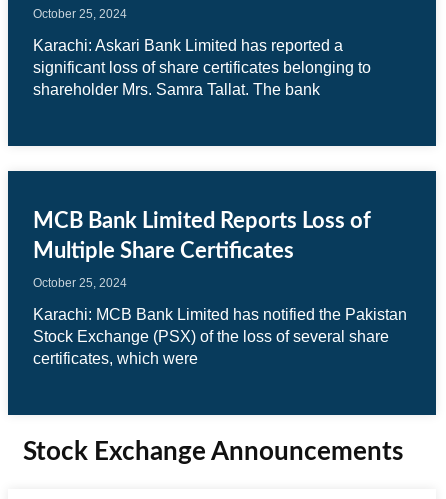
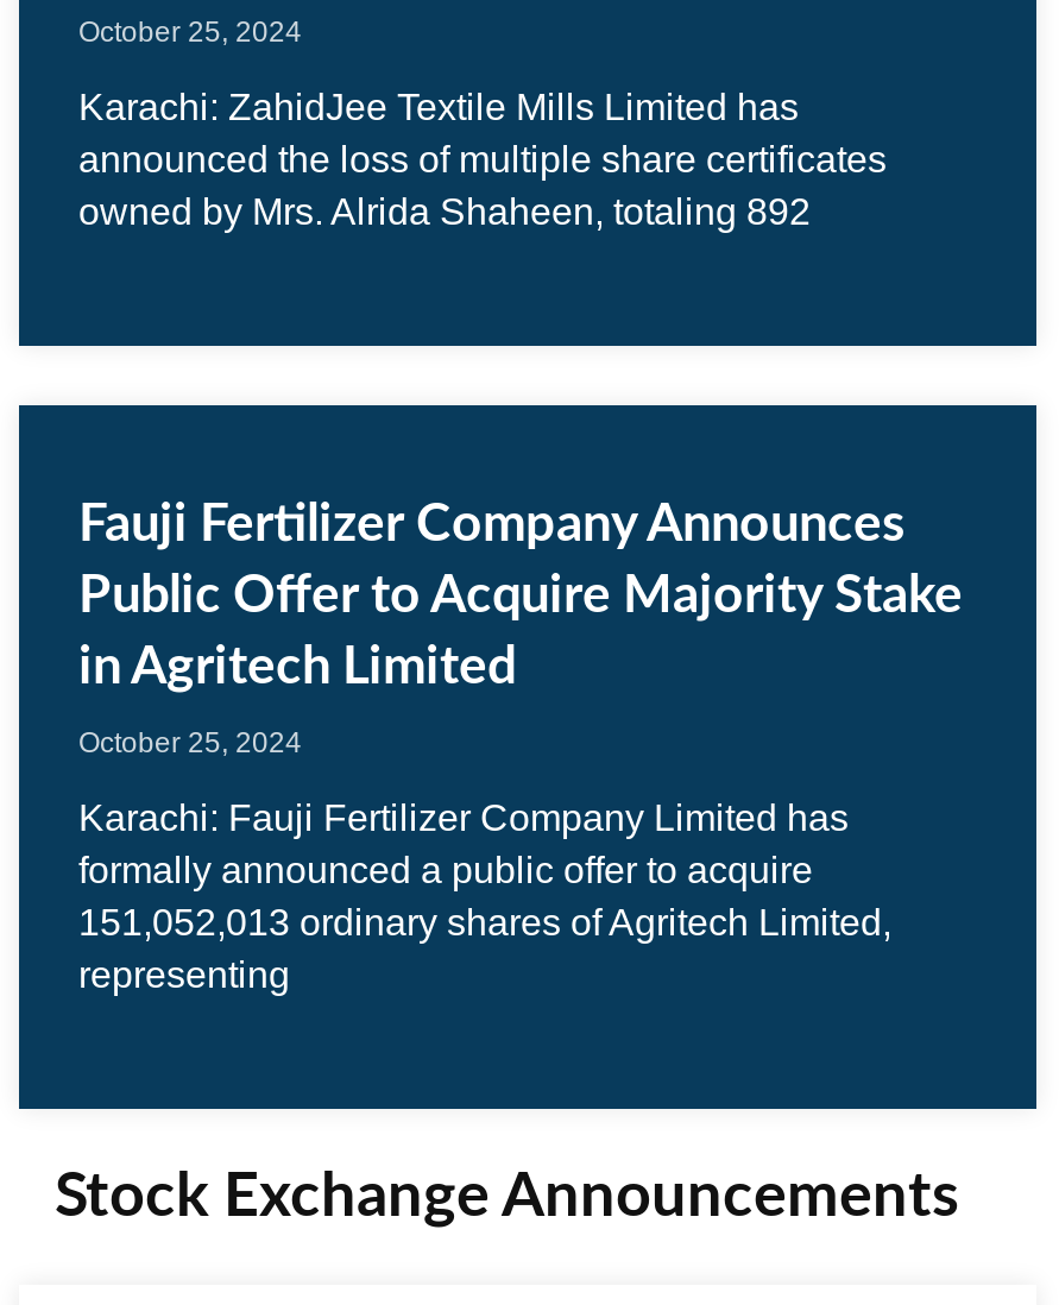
- Karachi: Askari Bank Limited has reported a
- significant loss of share certificates belonging to
- shareholder Mrs. Samra Tallat. The bank
+ Karachi: ZahidJee Textile Mills Limited has
+ announced the loss of multiple share certificates
+ owned by Mrs. Alrida Shaheen, totaling 892

- MCB Bank Limited Reports Loss of
- Multiple Share Certificates
+ Fauji Fertilizer Company Announces
+ Public Offer to Acquire Majority Stake
+ in Agritech Limited

- Karachi: MCB Bank Limited has notified the Pakistan
- Stock Exchange (PSX) of the loss of several share
- certificates, which were
+ Karachi: Fauji Fertilizer Company Limited has
+ formally announced a public offer to acquire
+ 151,052,013 ordinary shares of Agritech Limited,
+ representing
